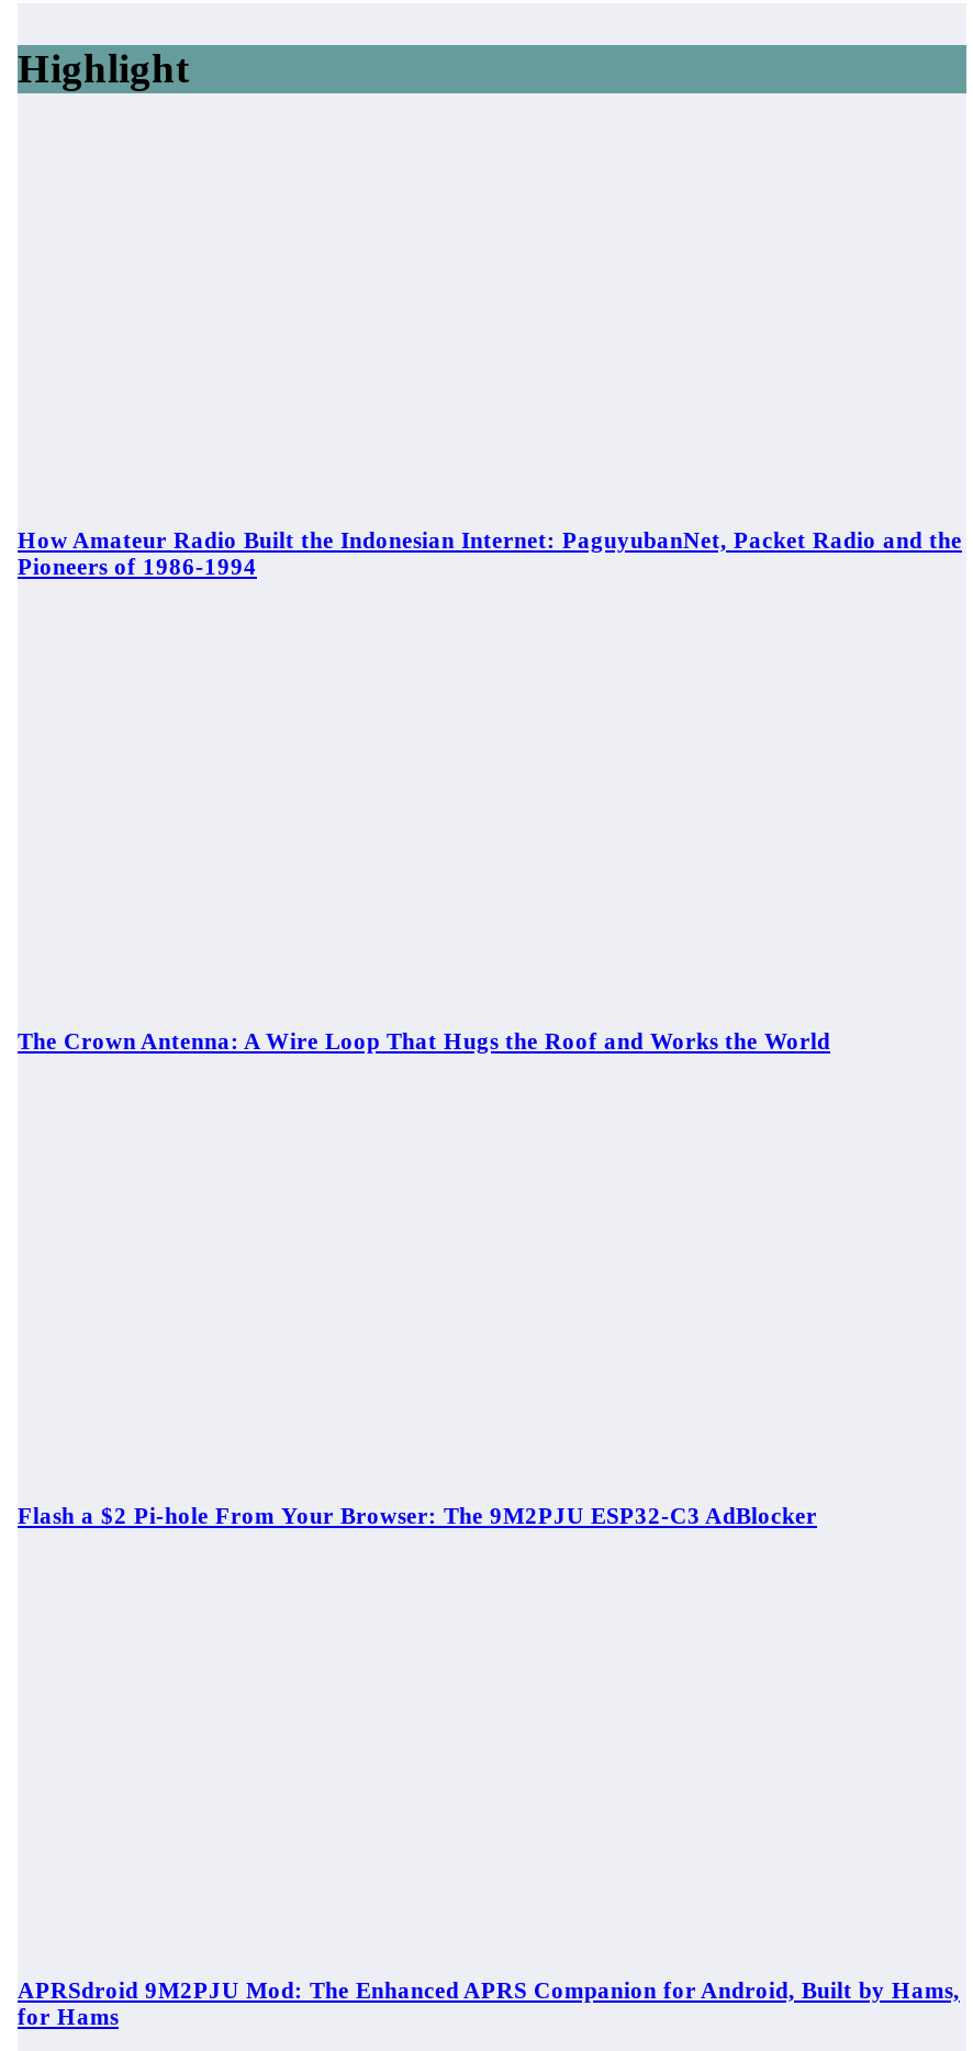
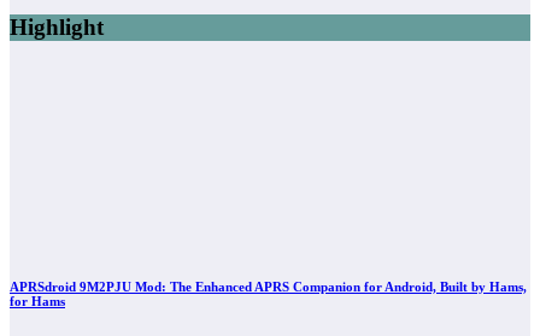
- How Amateur Radio Built the Indonesian Internet: PaguyubanNet, Packet Radio and the
- Pioneers of 1986-1994

- The Crown Antenna: A Wire Loop That Hugs the Roof and Works the World

- Flash a $2 Pi-hole From Your Browser: The 9M2PJU ESP32-C3 AdBlocker
